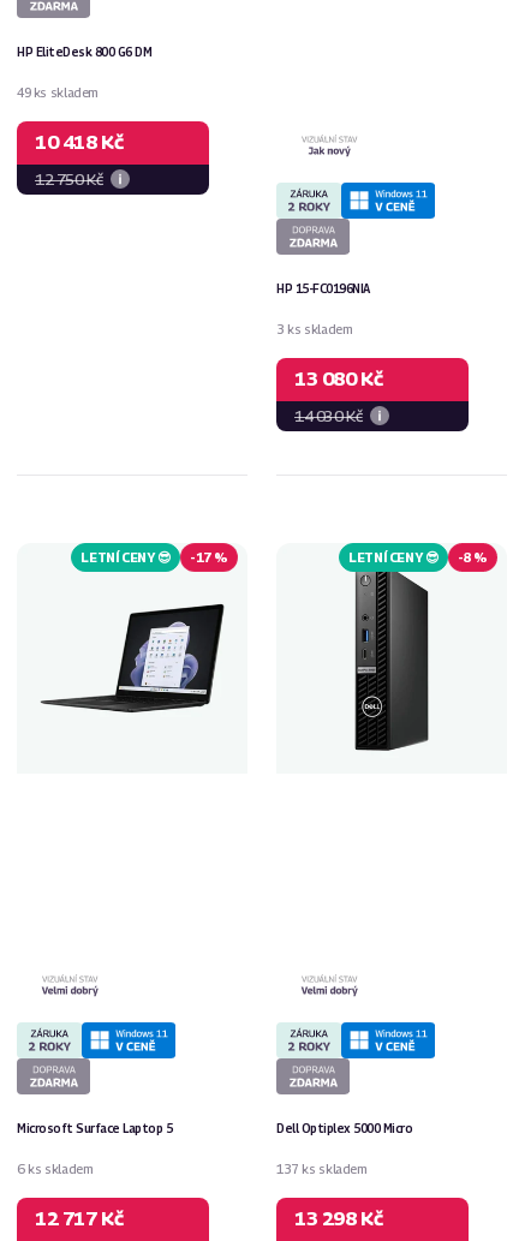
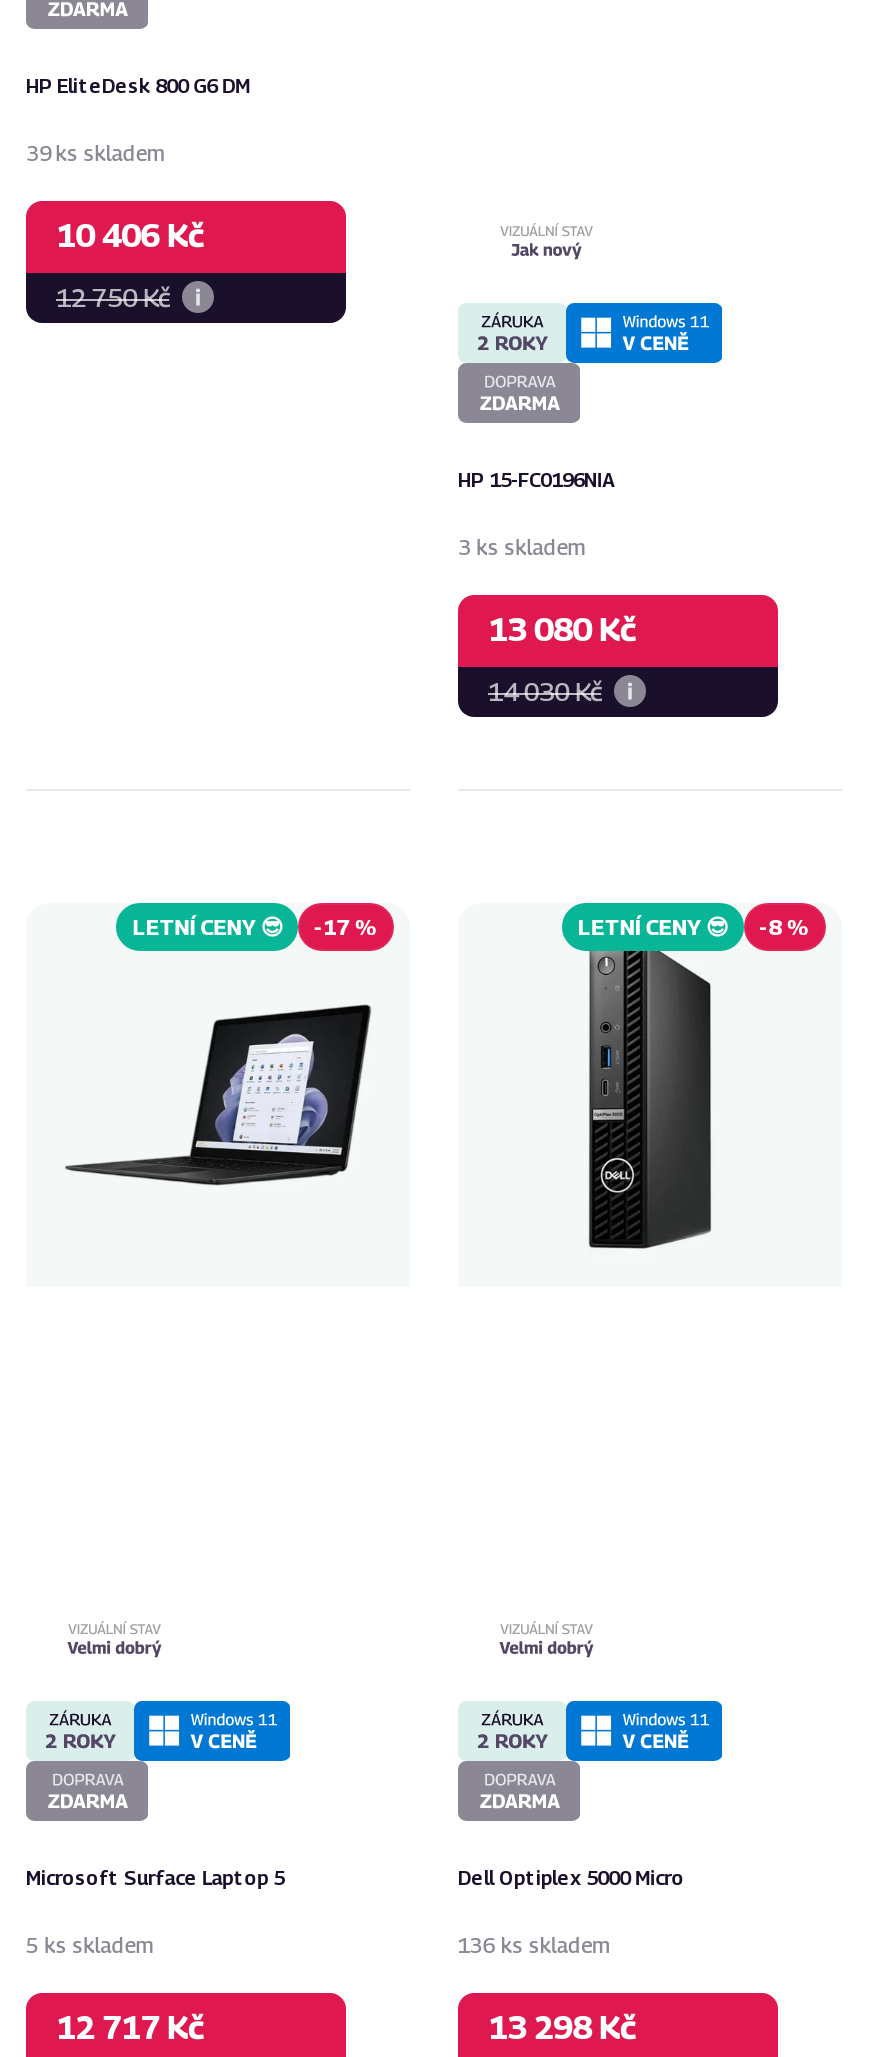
- 49 ks skladem
+ 39 ks skladem

- 10 418 Kč
+ 10 406 Kč

- 6 ks skladem
+ 5 ks skladem

- 137 ks skladem
+ 136 ks skladem
